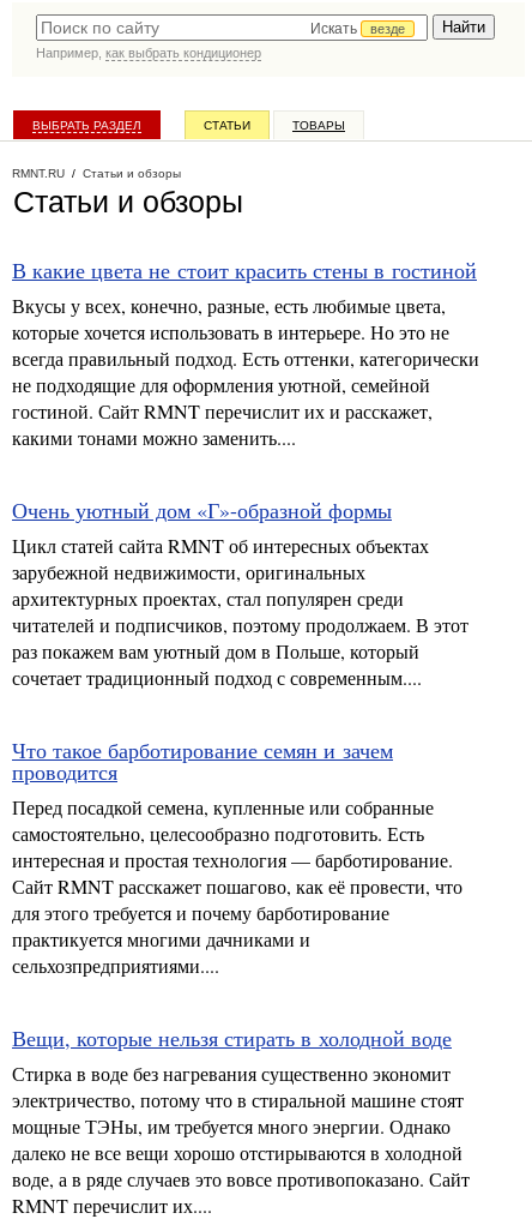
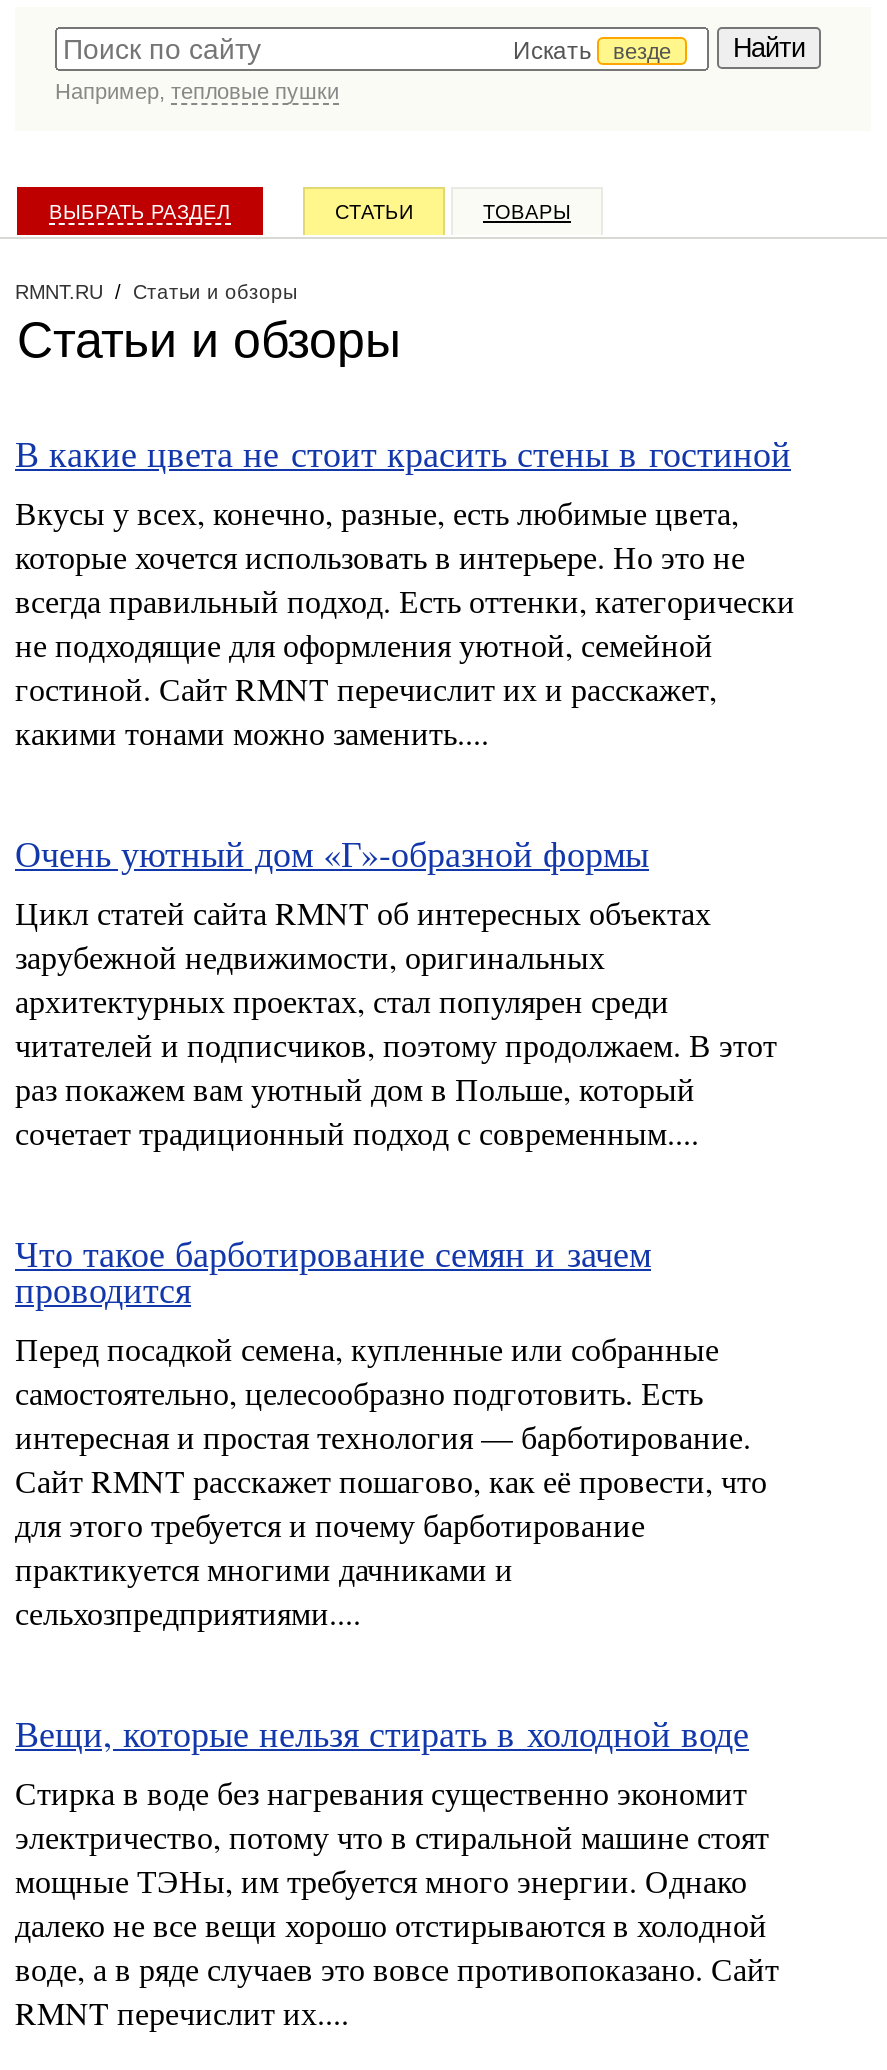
- Например, как выбрать кондиционер
+ Например, тепловые пушки
